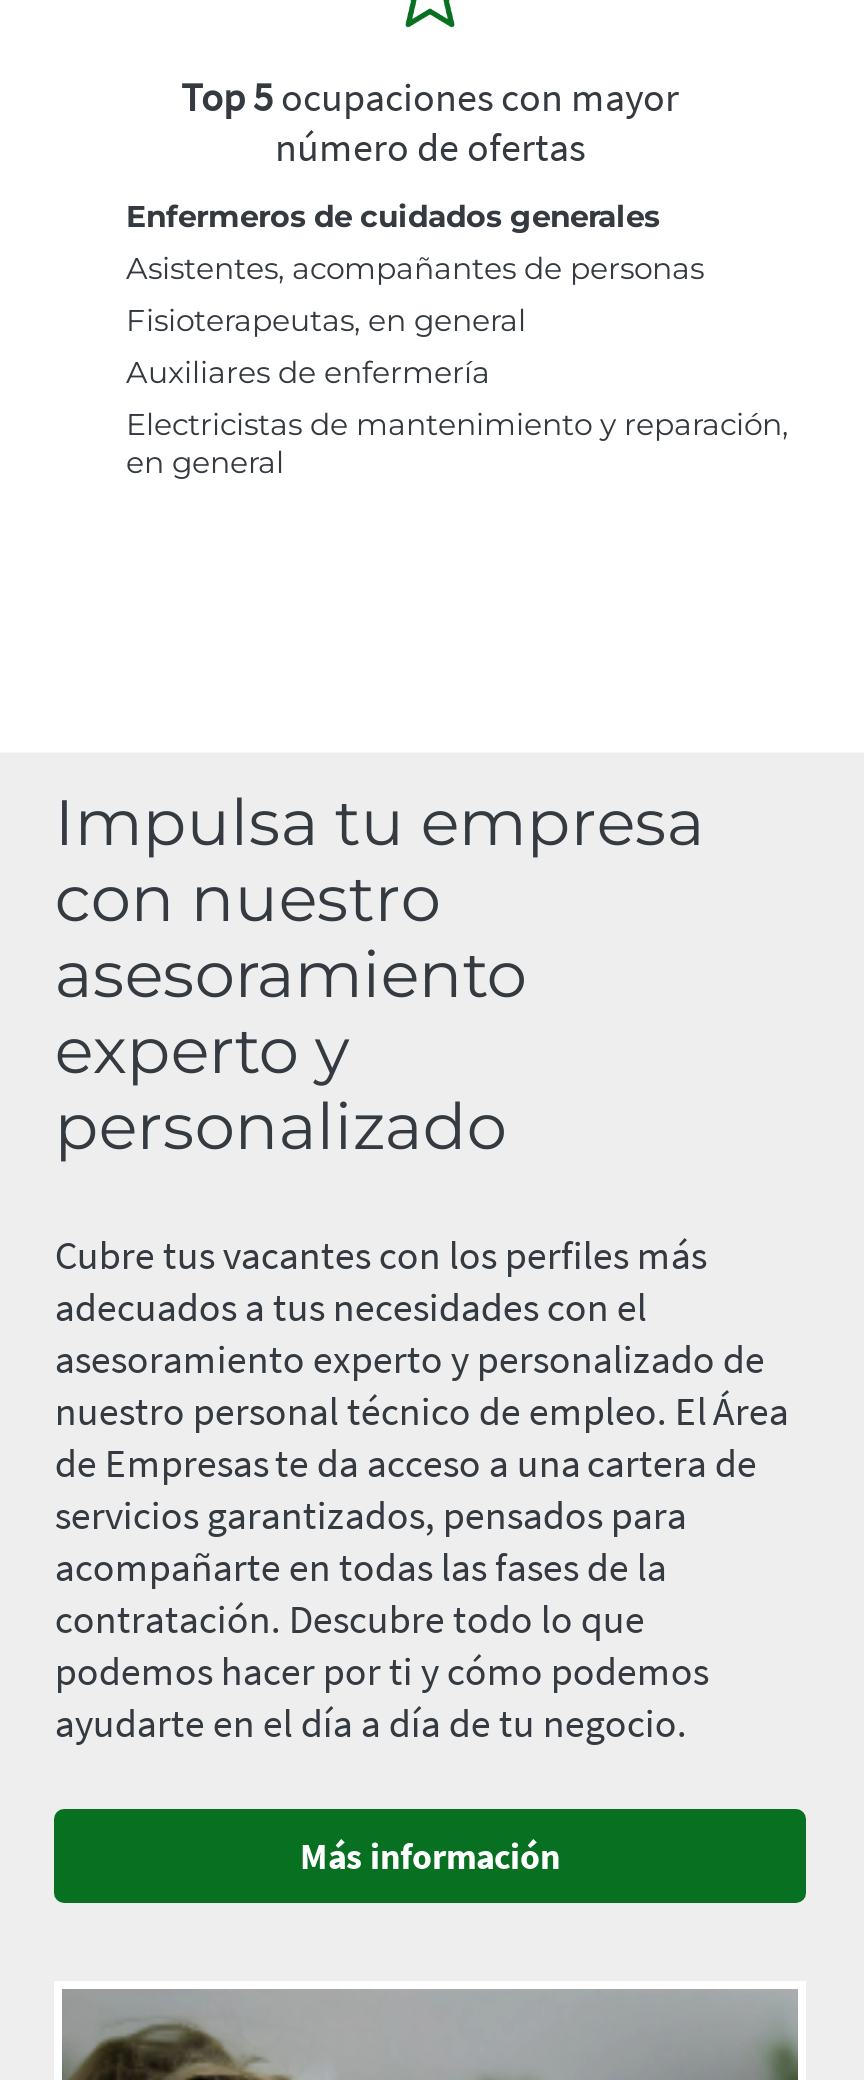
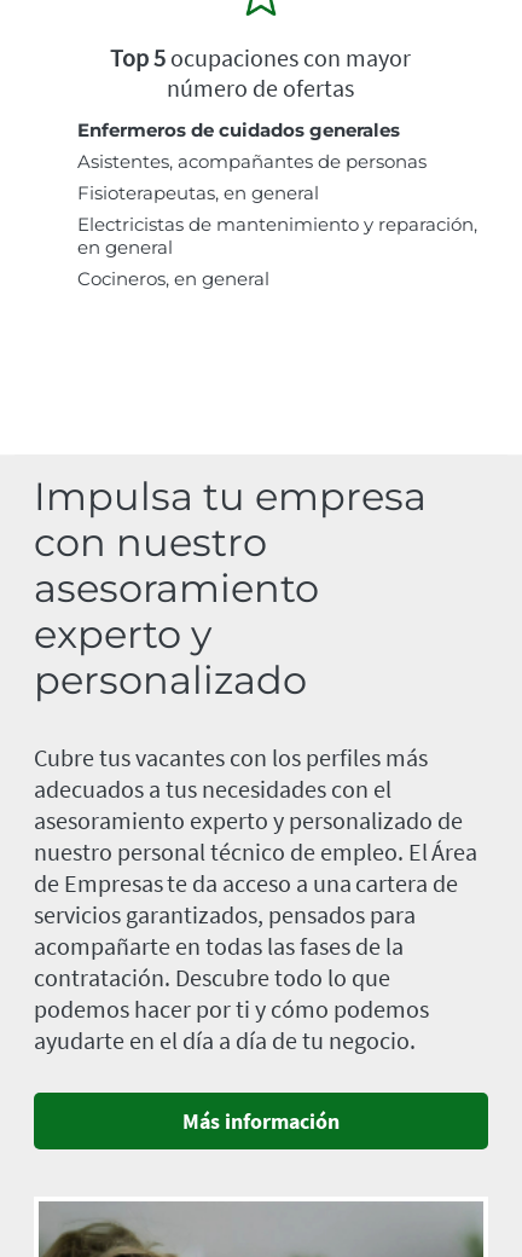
- Auxiliares de enfermería

moved up: Electricistas de mantenimiento y reparación, | en general

+ Cocineros, en general
